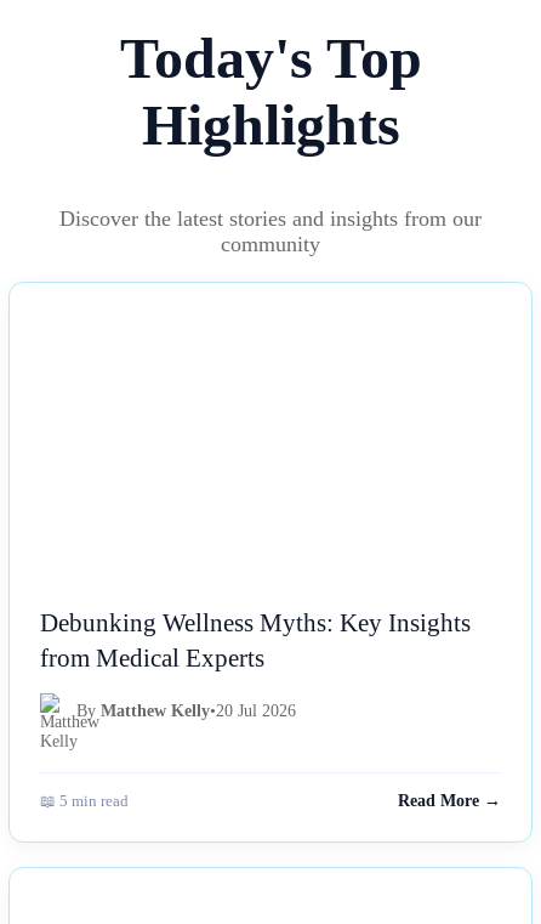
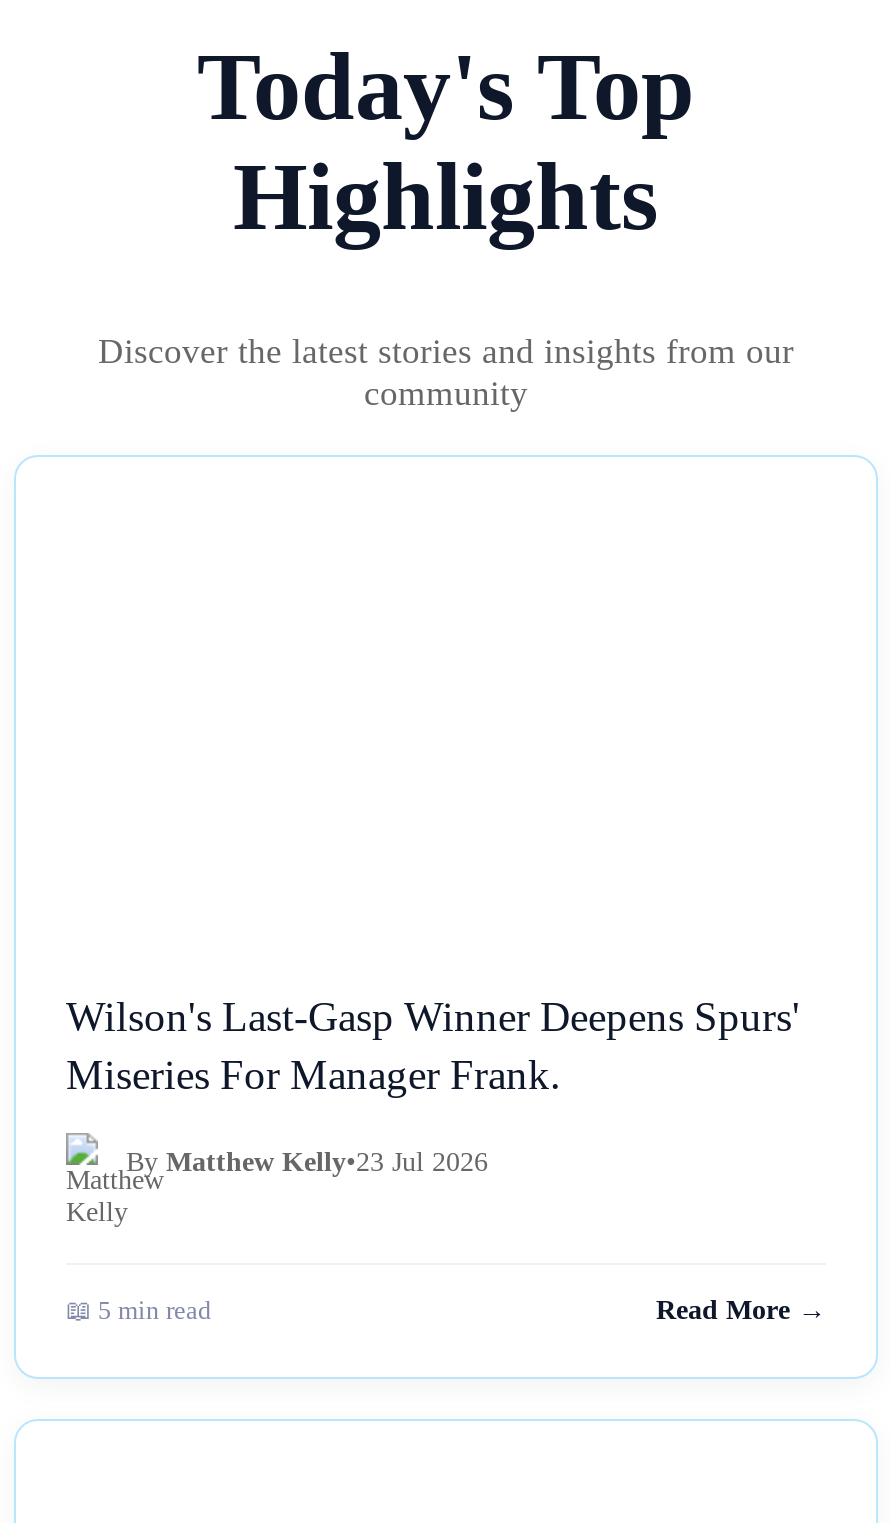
- Debunking Wellness Myths: Key Insights
- from Medical Experts
+ Wilson's Last-Gasp Winner Deepens Spurs'
+ Miseries For Manager Frank.

- By Matthew Kelly•20 Jul 2026
+ By Matthew Kelly•23 Jul 2026
